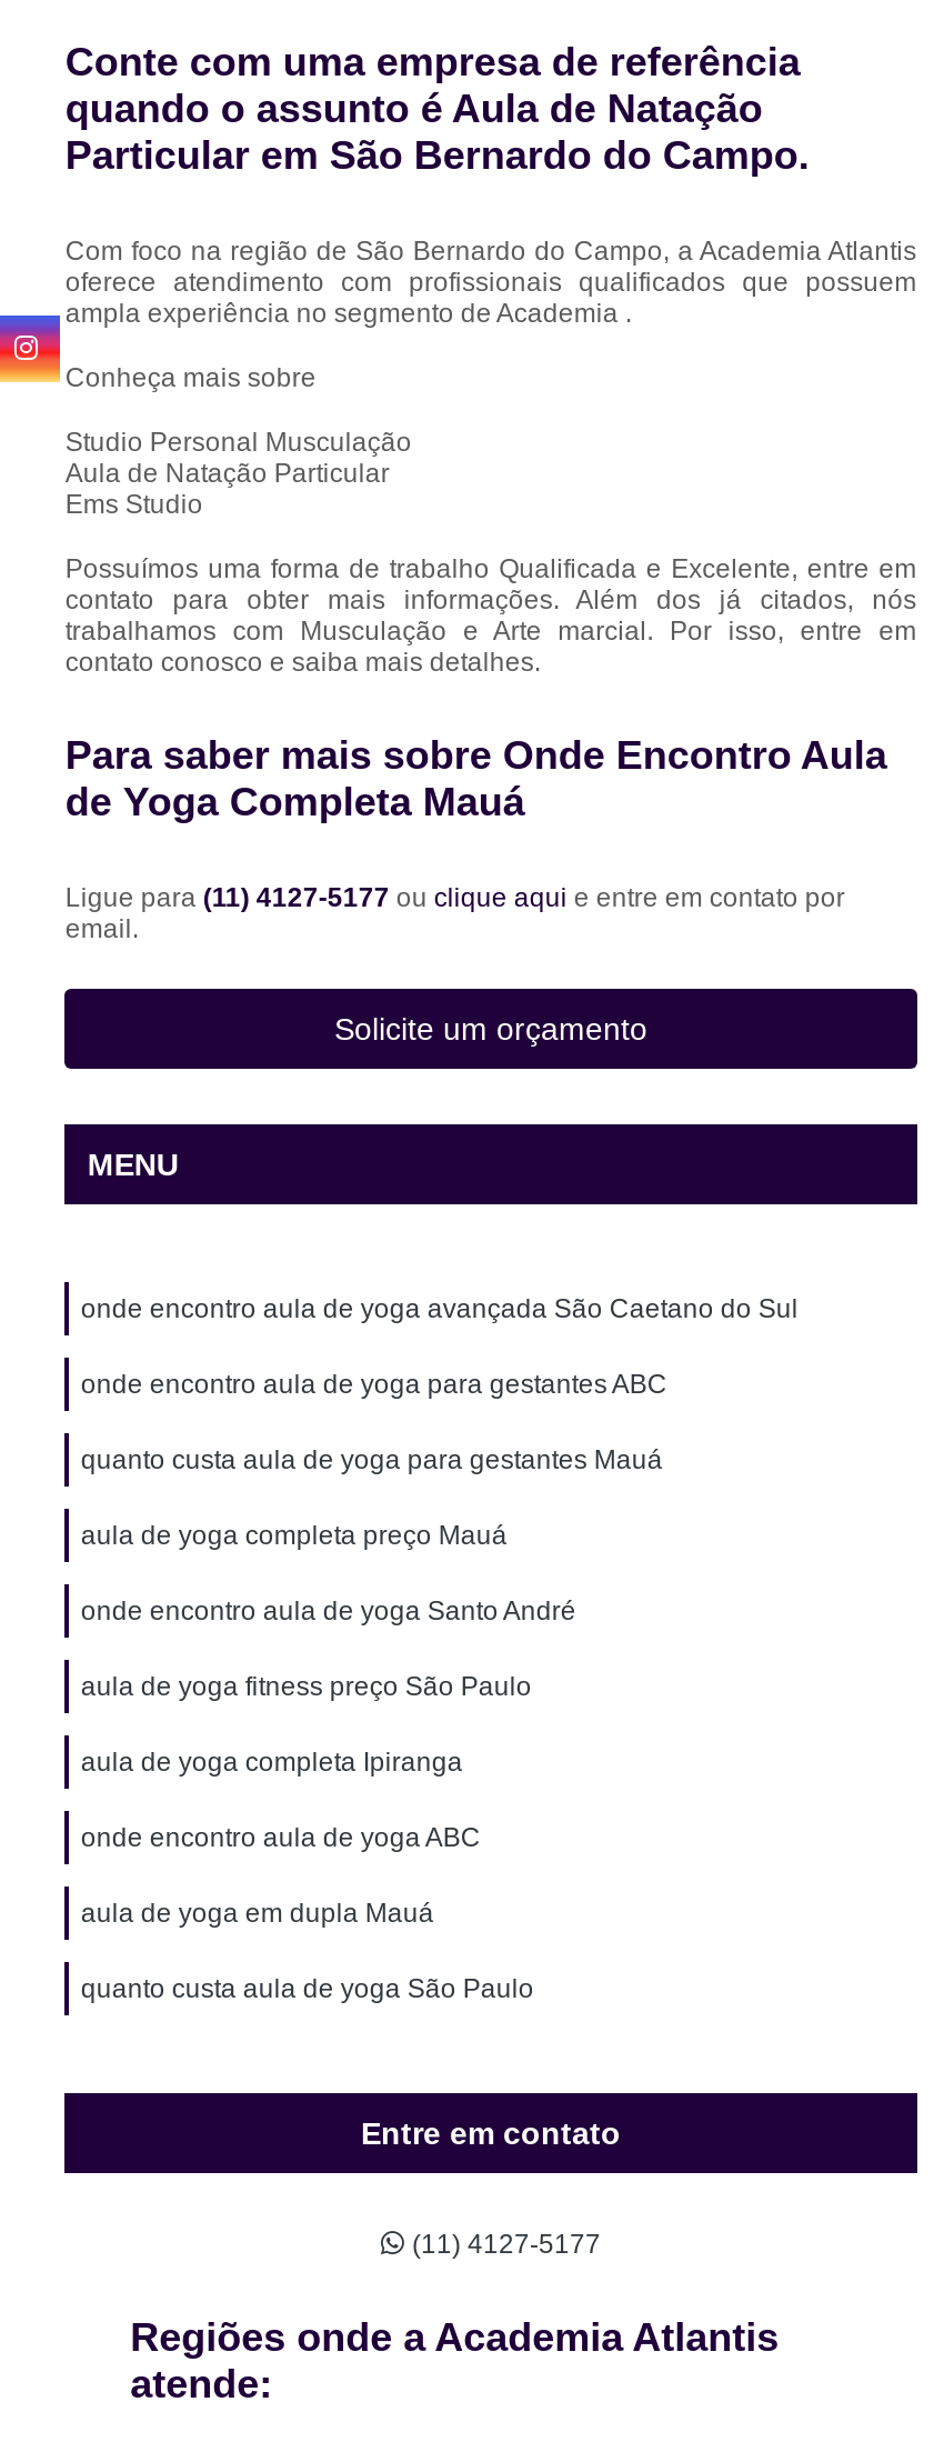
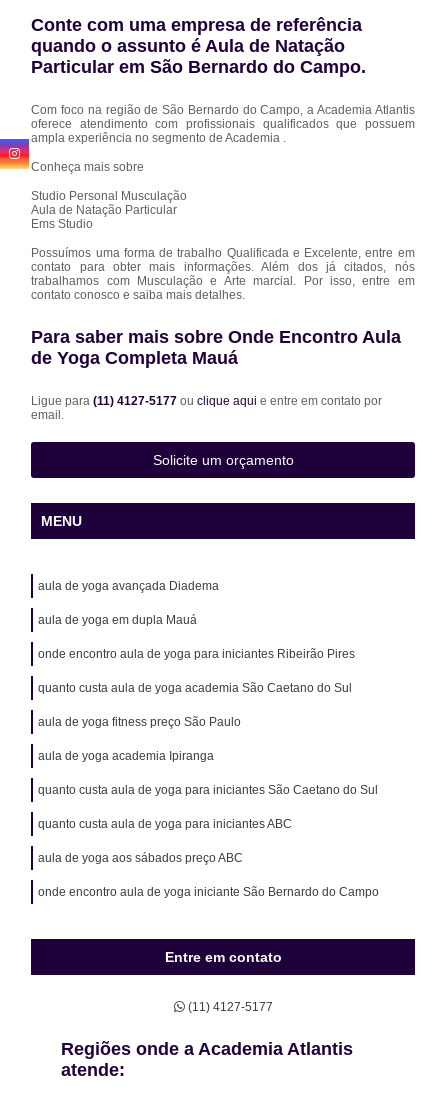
- onde encontro aula de yoga avançada São Caetano do Sul
- onde encontro aula de yoga para gestantes ABC
- quanto custa aula de yoga para gestantes Mauá
- aula de yoga completa preço Mauá
- onde encontro aula de yoga Santo André
- aula de yoga completa Ipiranga
- onde encontro aula de yoga ABC
+ aula de yoga avançada Diadema

moved down: aula de yoga fitness preço São Paulo

moved up: aula de yoga em dupla Mauá

- quanto custa aula de yoga São Paulo
+ onde encontro aula de yoga para iniciantes Ribeirão Pires
+ quanto custa aula de yoga academia São Caetano do Sul
+ aula de yoga academia Ipiranga
+ quanto custa aula de yoga para iniciantes São Caetano do Sul
+ quanto custa aula de yoga para iniciantes ABC
+ aula de yoga aos sábados preço ABC
+ onde encontro aula de yoga iniciante São Bernardo do Campo
